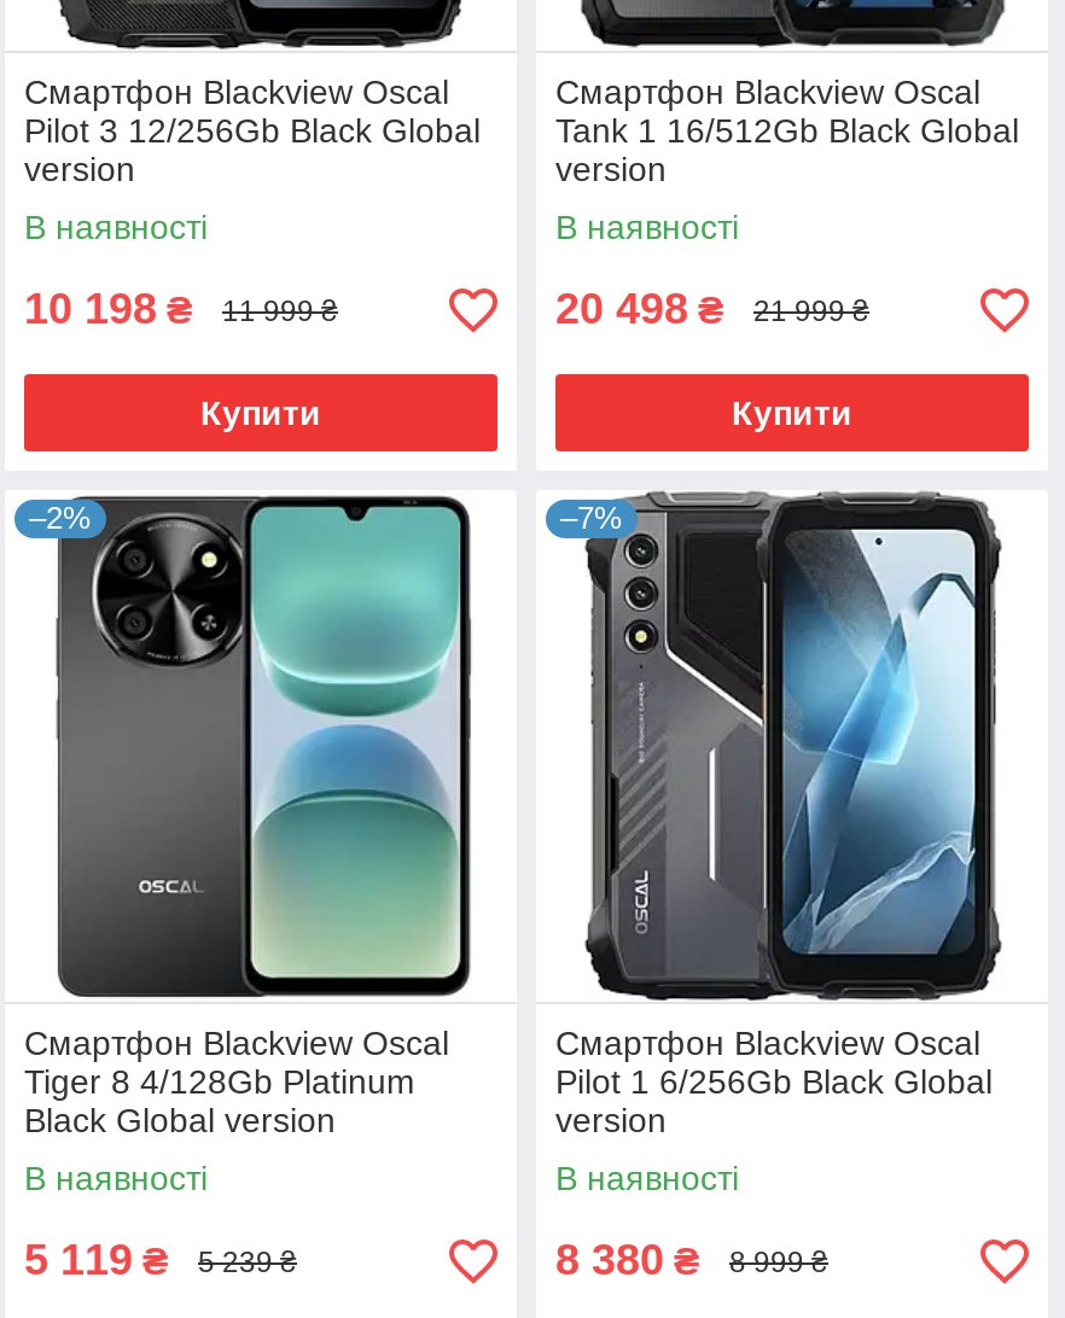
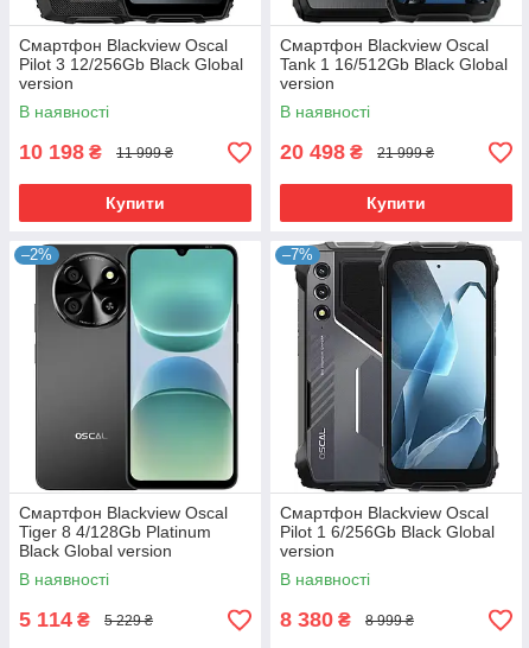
- 5 119 ₴
+ 5 114 ₴

- 5 239 ₴
+ 5 229 ₴
